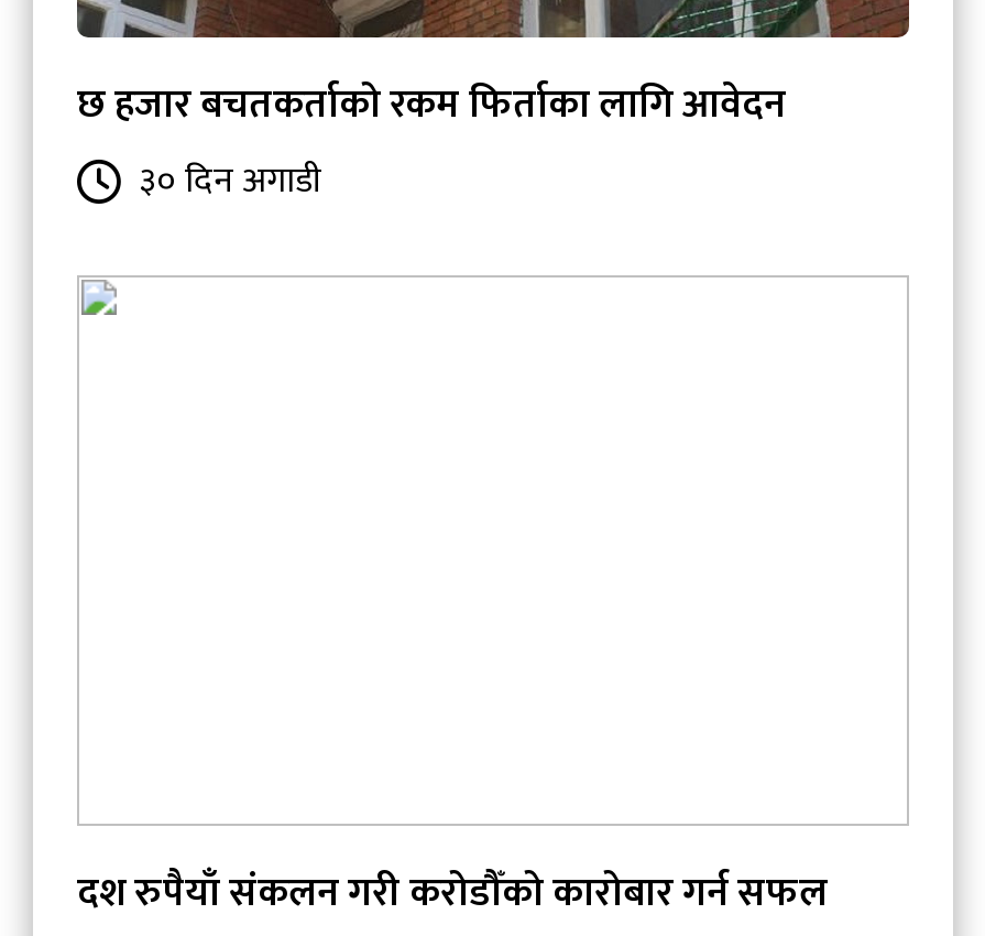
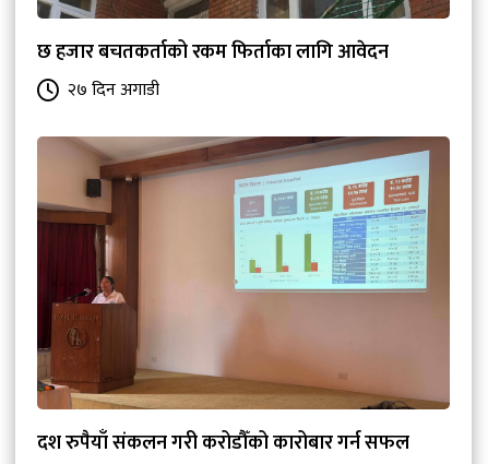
+ [image]

- ३० दिन अगाडी
+ २७ दिन अगाडी
